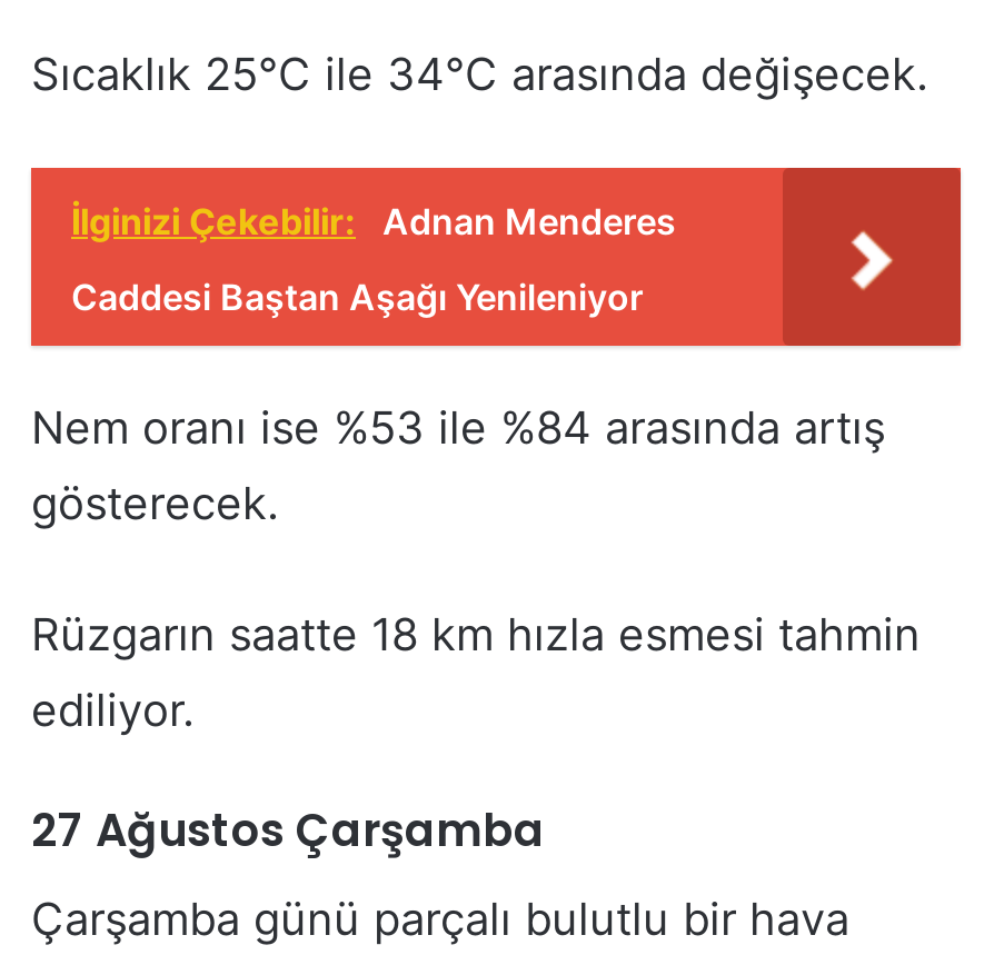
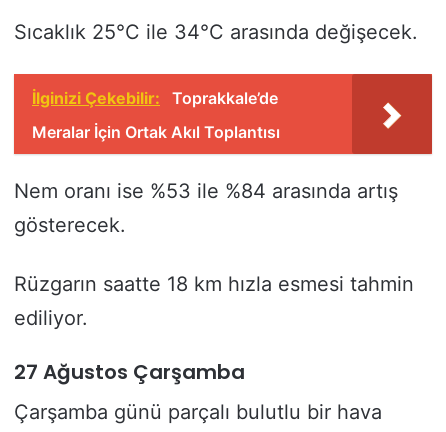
- İlginizi Çekebilir: Adnan Menderes
+ İlginizi Çekebilir: Toprakkale’de

- Caddesi Baştan Aşağı Yenileniyor
+ Meralar İçin Ortak Akıl Toplantısı
